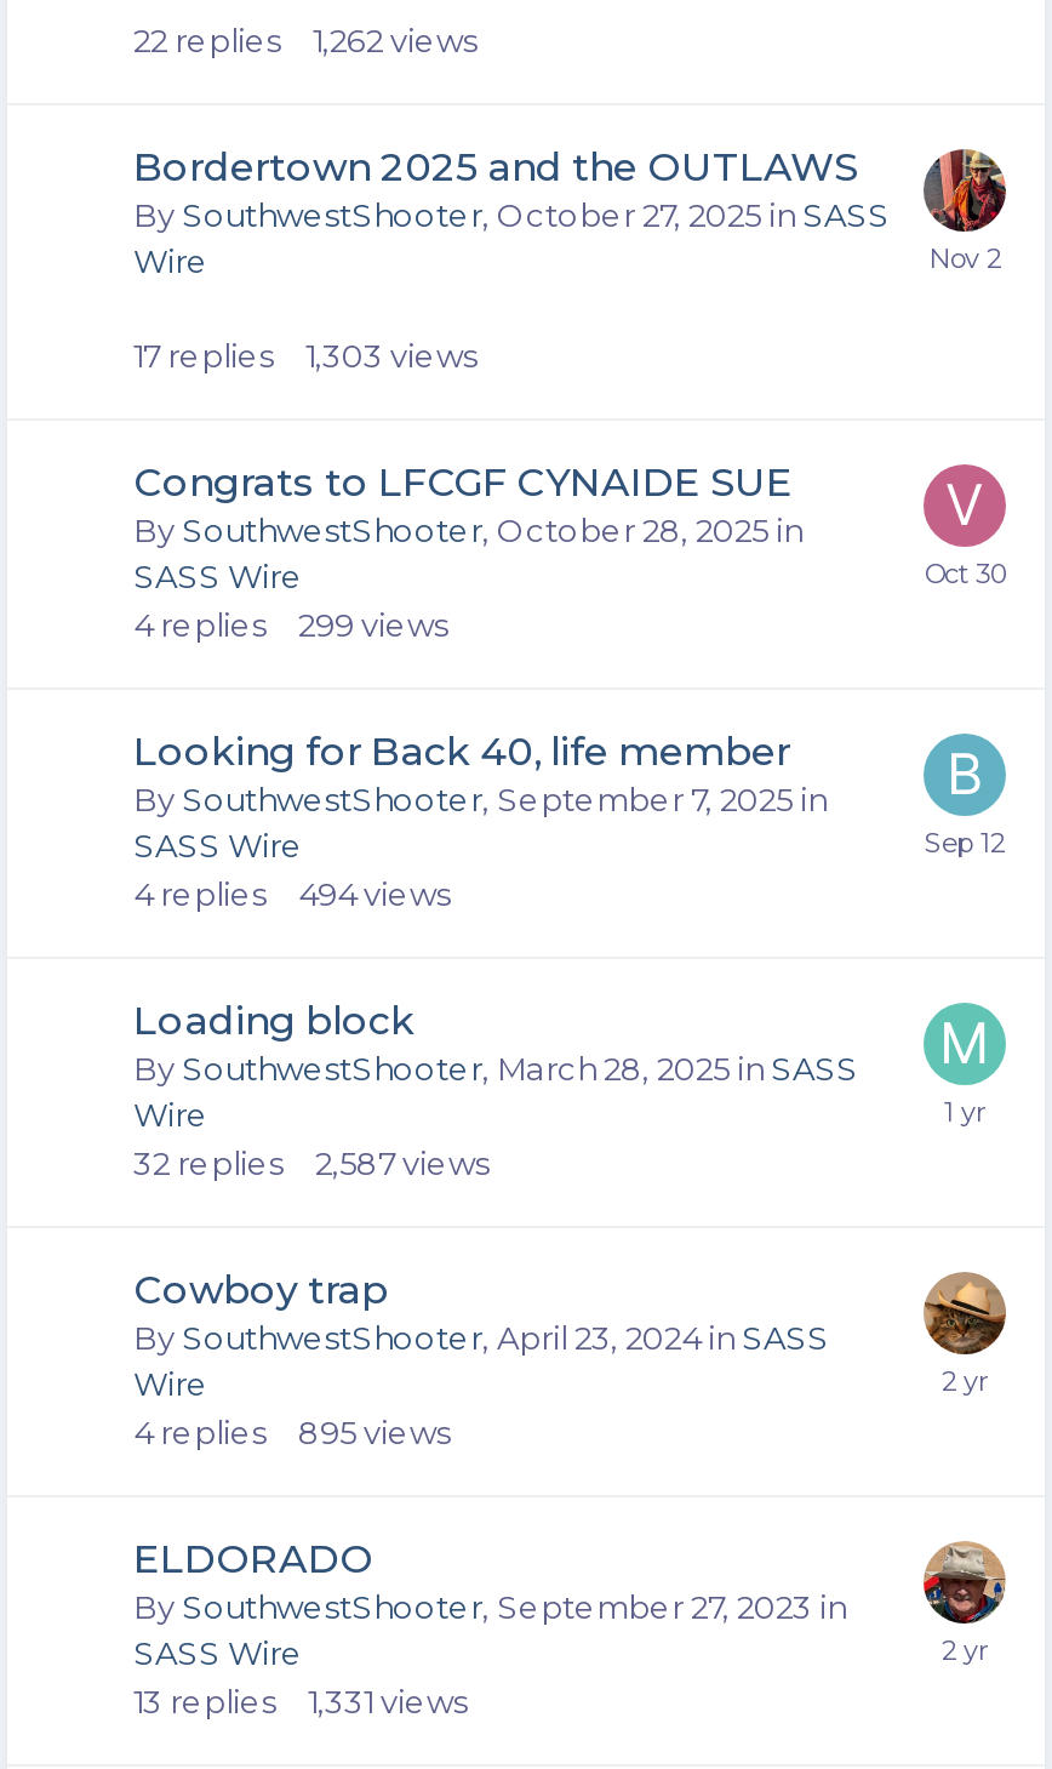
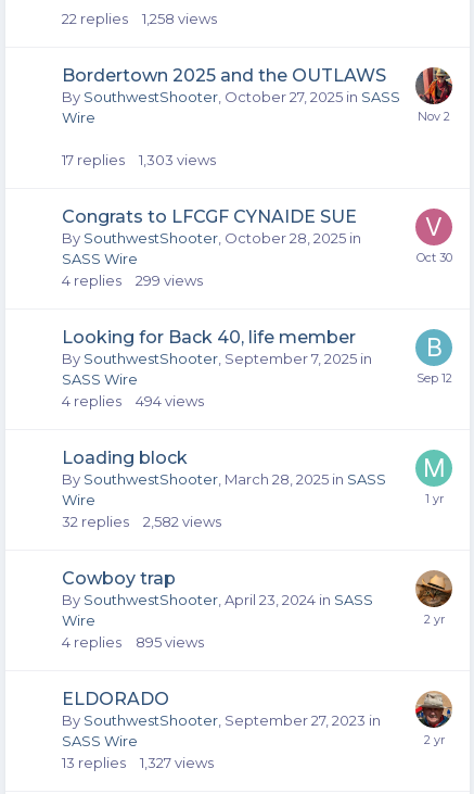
- 22 replies 1,262 views
+ 22 replies 1,258 views

- 32 replies 2,587 views
+ 32 replies 2,582 views

- 13 replies 1,331 views
+ 13 replies 1,327 views
